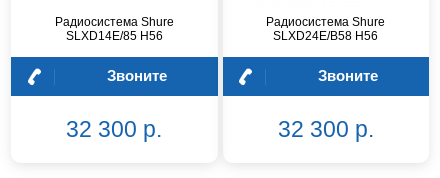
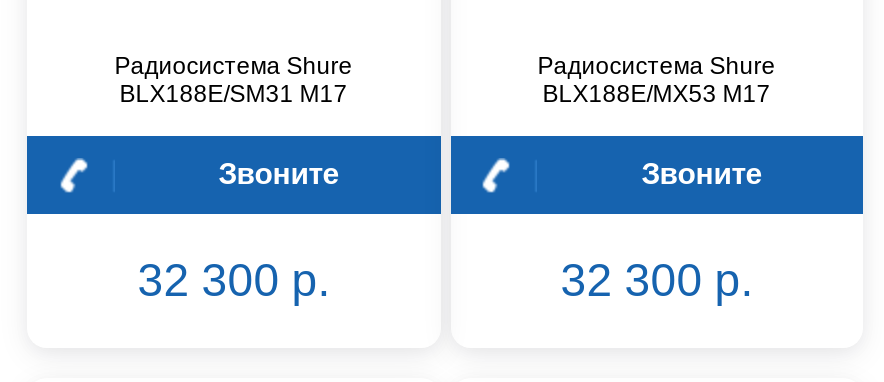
- SLXD14E/85 H56
+ BLX188E/SM31 M17

- SLXD24E/B58 H56
+ BLX188E/MX53 M17
